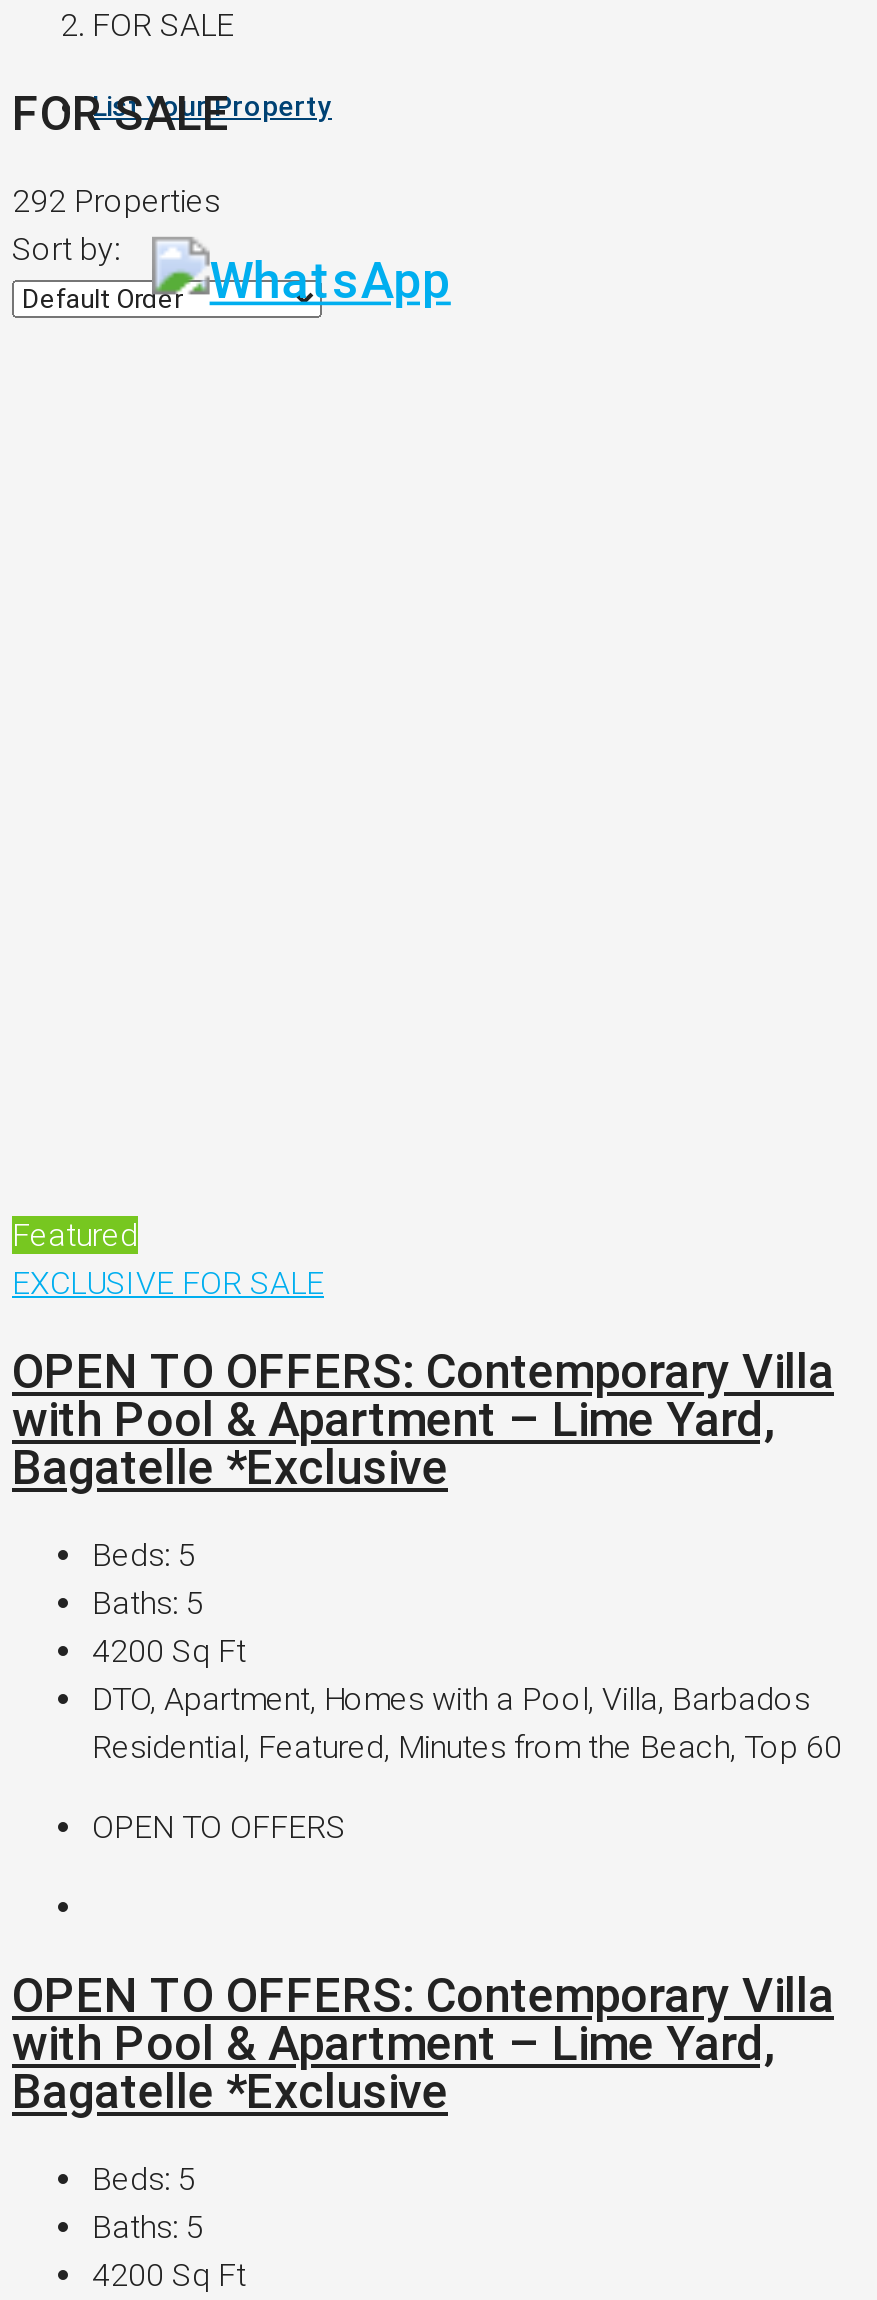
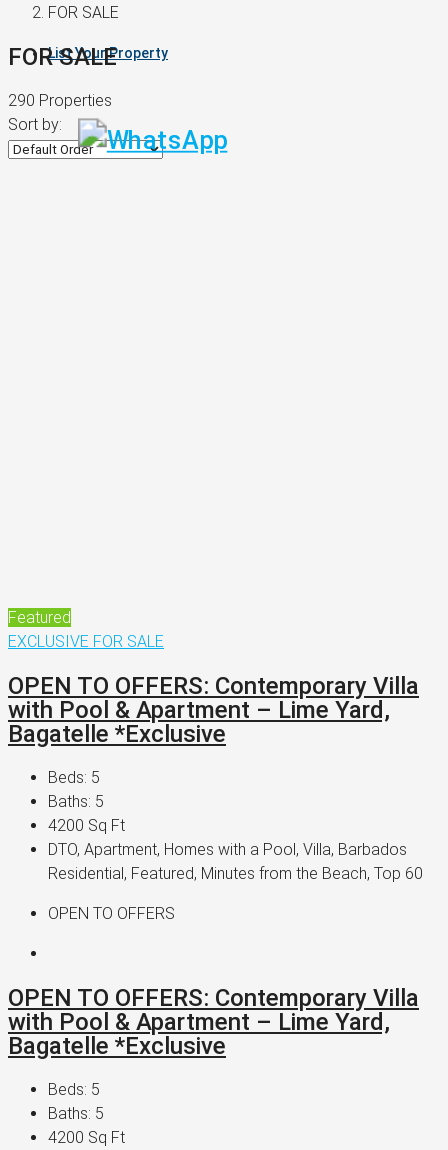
- 292 Properties
+ 290 Properties
